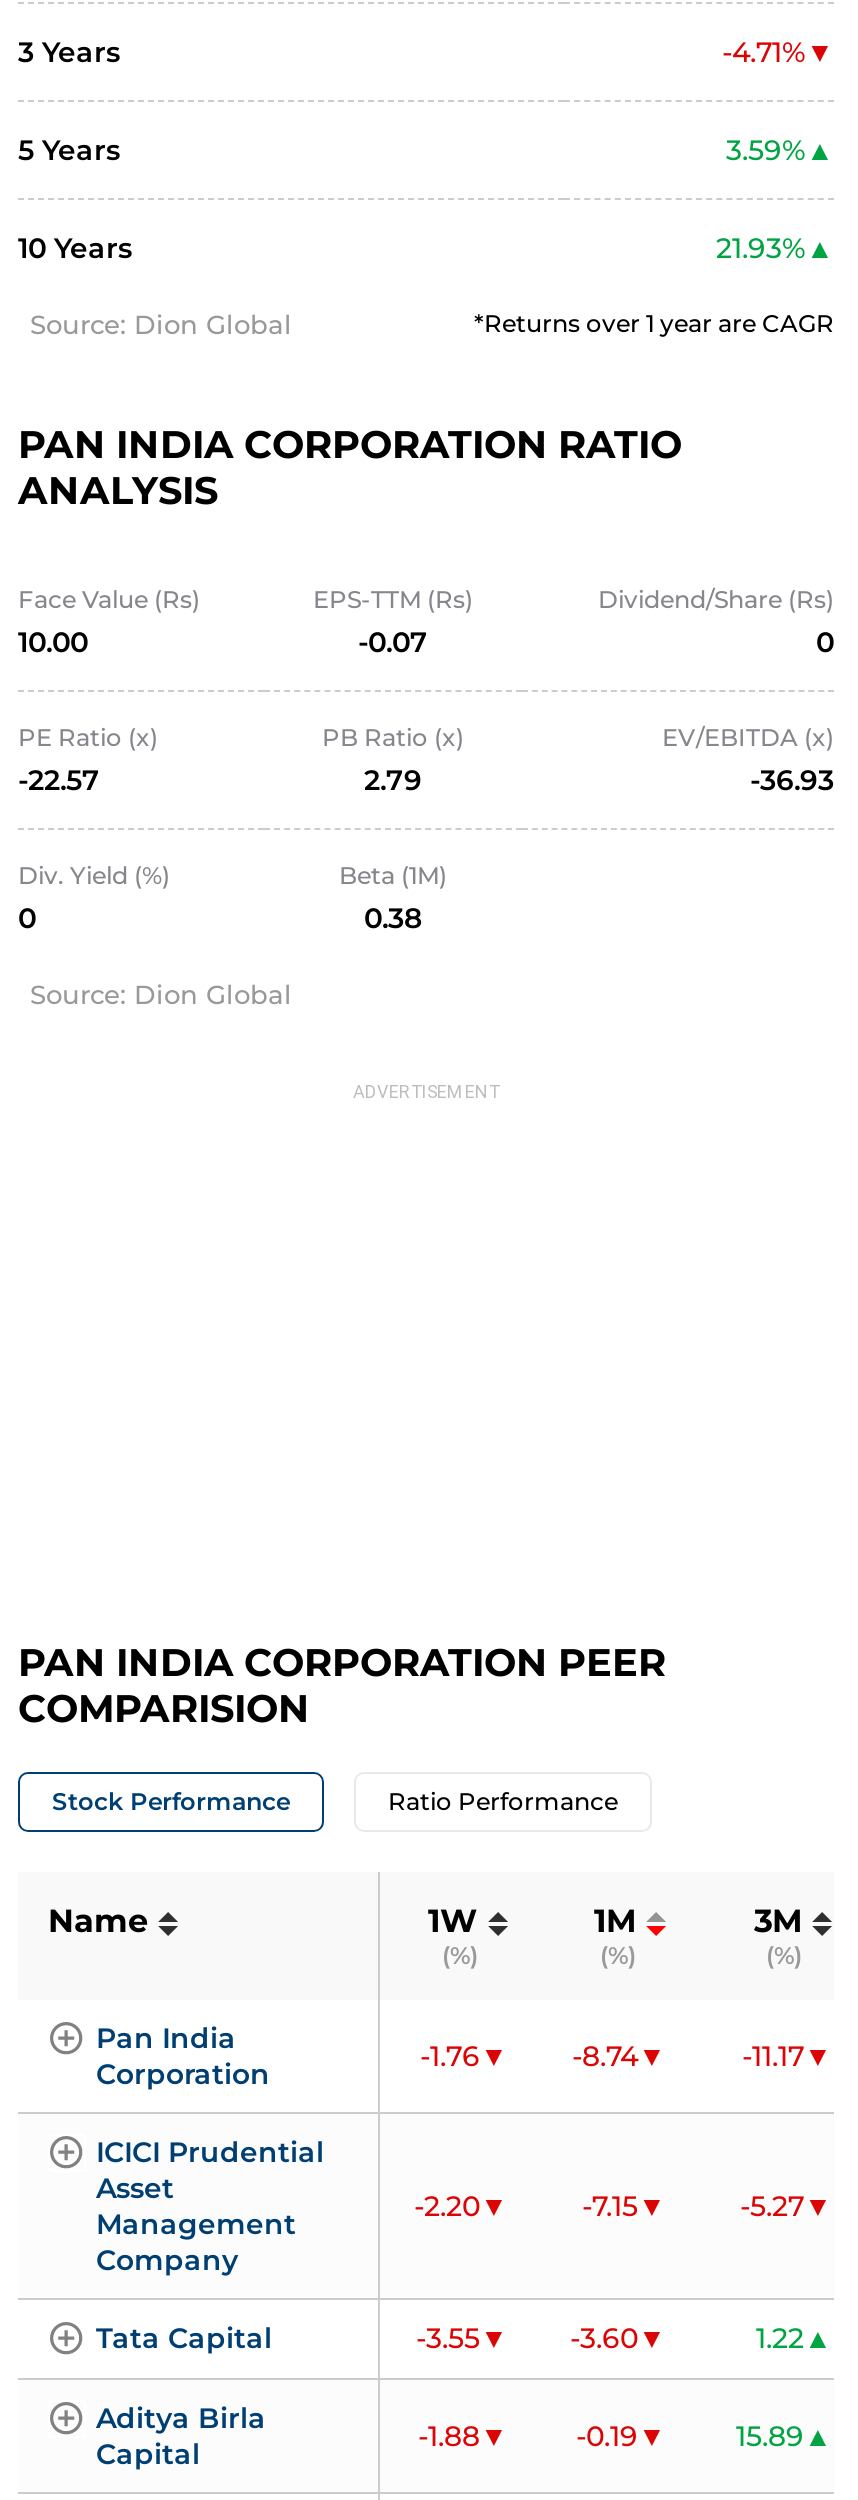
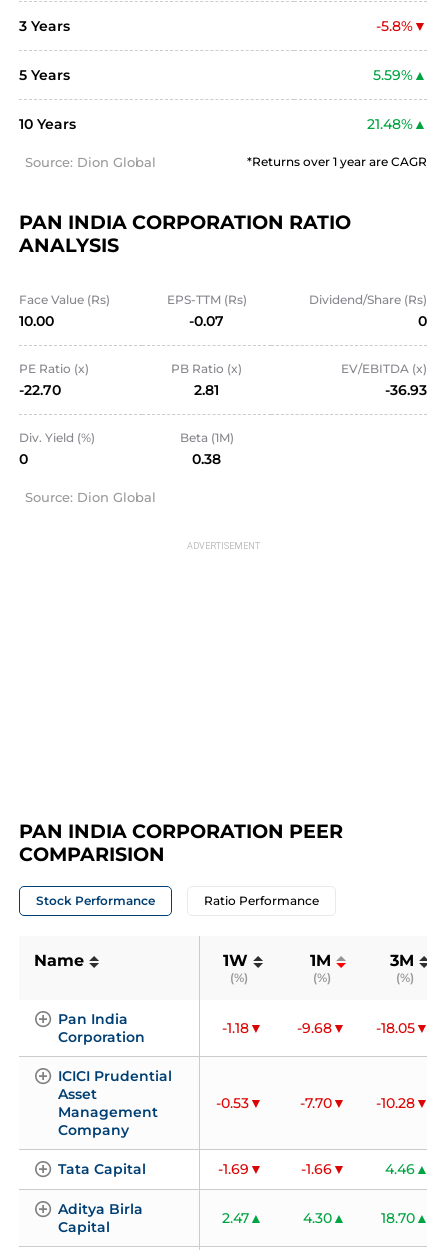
- -4.71%
+ -5.8%

- 3.59%
+ 5.59%

- 21.93%
+ 21.48%

- -22.57
+ -22.70

- 2.79
+ 2.81

- -1.76
+ -1.18

- -8.74
+ -9.68

- -11.17
+ -18.05

- -2.20
+ -0.53

- -7.15
+ -7.70

- -5.27
+ -10.28

- -3.55
+ -1.69

- -3.60
+ -1.66

- 1.22
+ 4.46

- -1.88
+ 2.47

- -0.19
+ 4.30

- 15.89
+ 18.70
